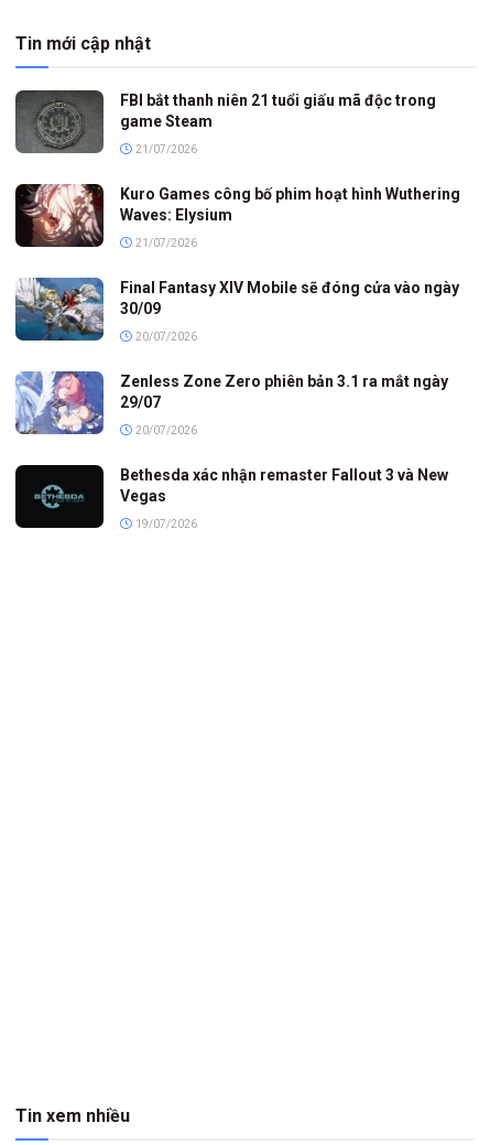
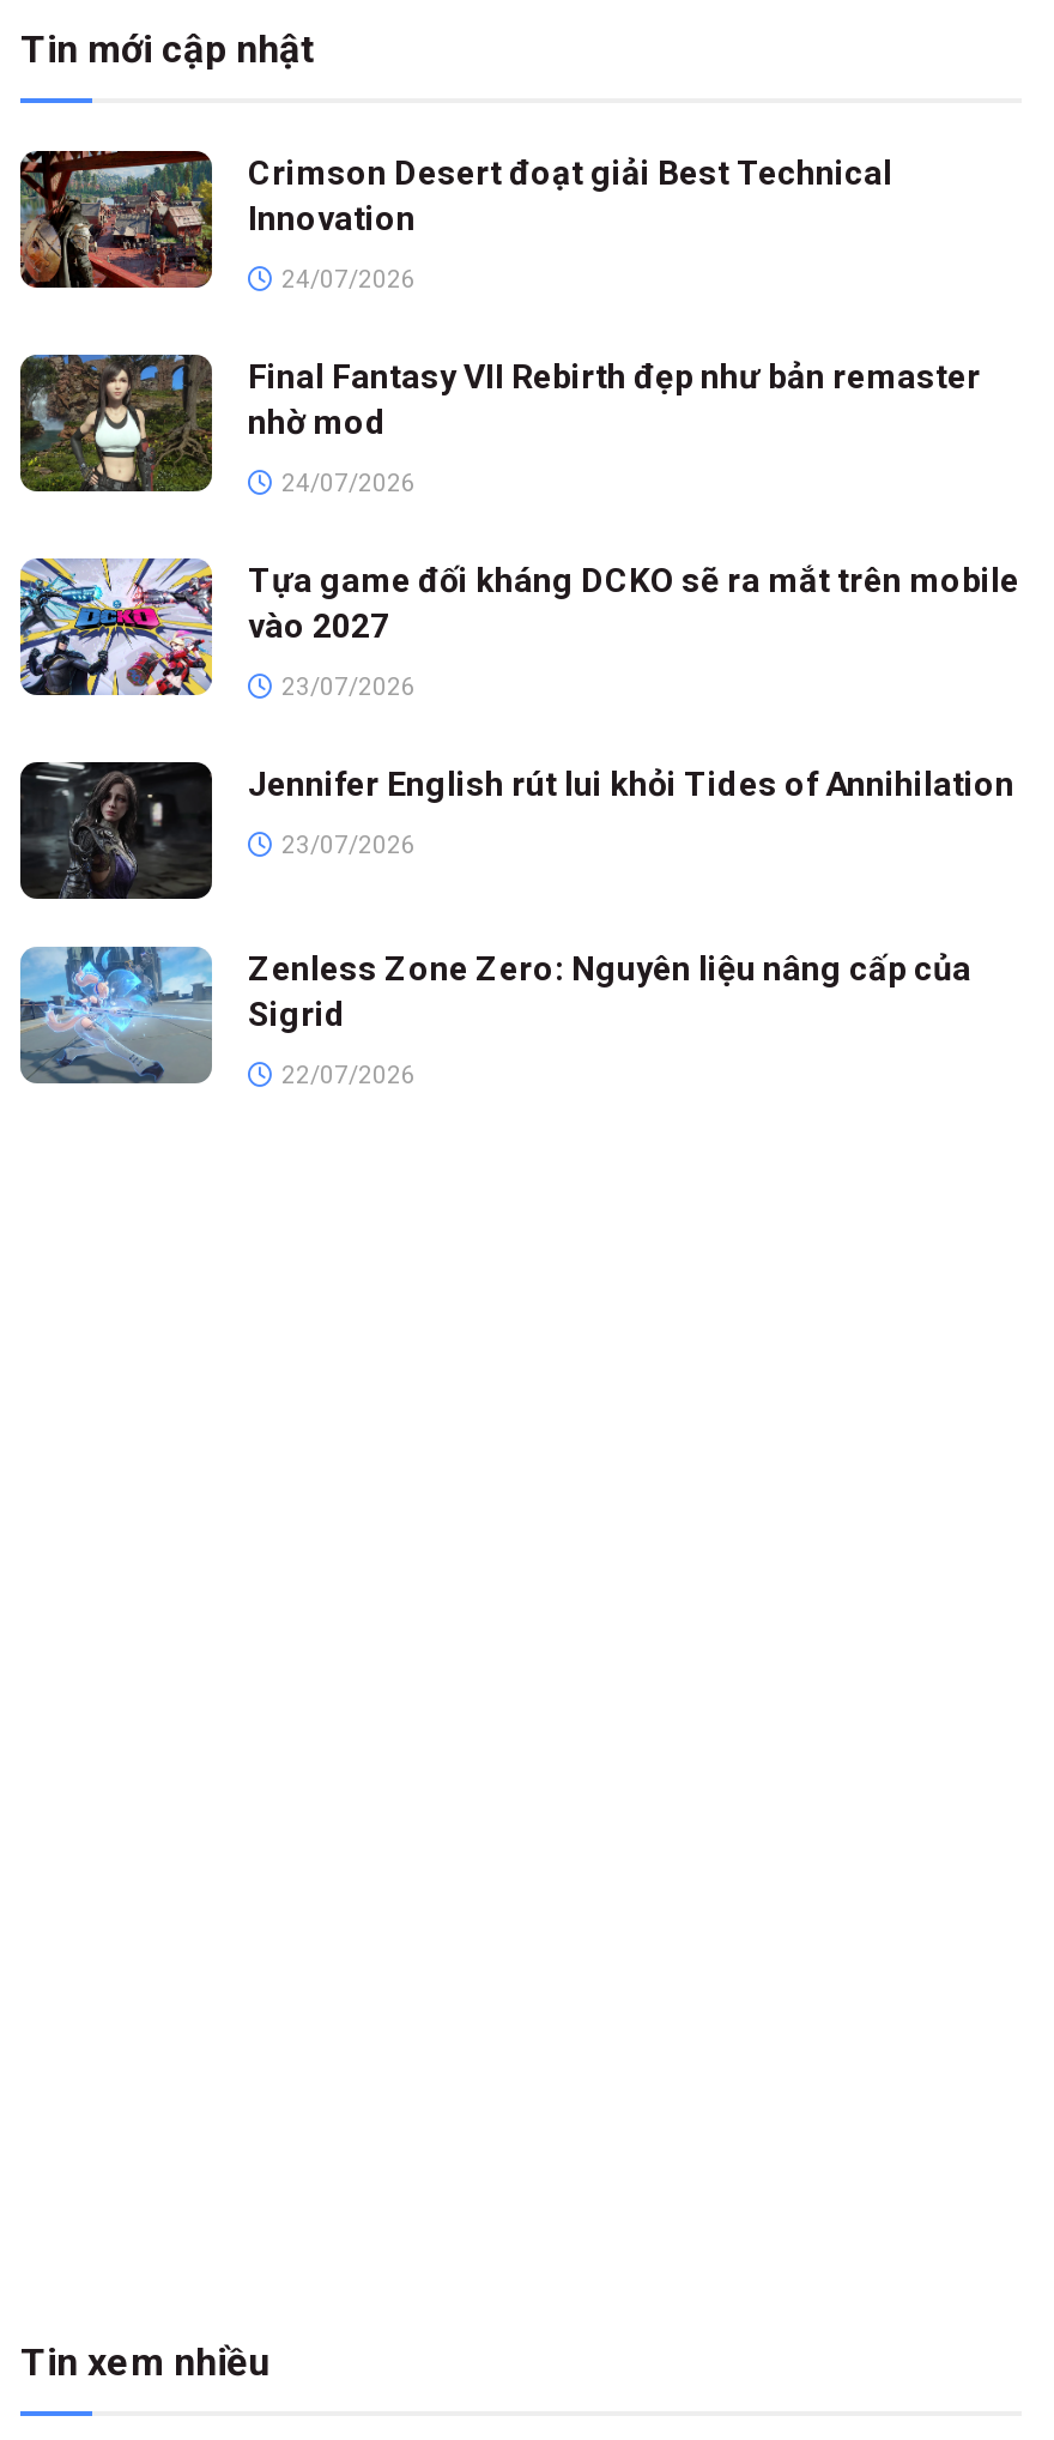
- [image]
- FBI bắt thanh niên 21 tuổi giấu mã độc trong
- game Steam
+ [image]
+ Crimson Desert đoạt giải Best Technical
+ Innovation

- 21/07/2026
+ 24/07/2026

- [image]
- Kuro Games công bố phim hoạt hình Wuthering
- Waves: Elysium
+ [image]
+ Final Fantasy VII Rebirth đẹp như bản remaster
+ nhờ mod

- 21/07/2026
+ 24/07/2026

- [image]
- Final Fantasy XIV Mobile sẽ đóng cửa vào ngày
- 30/09
+ [image]
+ Tựa game đối kháng DCKO sẽ ra mắt trên mobile
+ vào 2027

- 20/07/2026
+ 23/07/2026

- [image]
- Zenless Zone Zero phiên bản 3.1 ra mắt ngày
- 29/07
+ [image]
+ Jennifer English rút lui khỏi Tides of Annihilation

- 20/07/2026
+ 23/07/2026

- [image]
- Bethesda xác nhận remaster Fallout 3 và New
- Vegas
+ [image]
+ Zenless Zone Zero: Nguyên liệu nâng cấp của
+ Sigrid

- 19/07/2026
+ 22/07/2026
